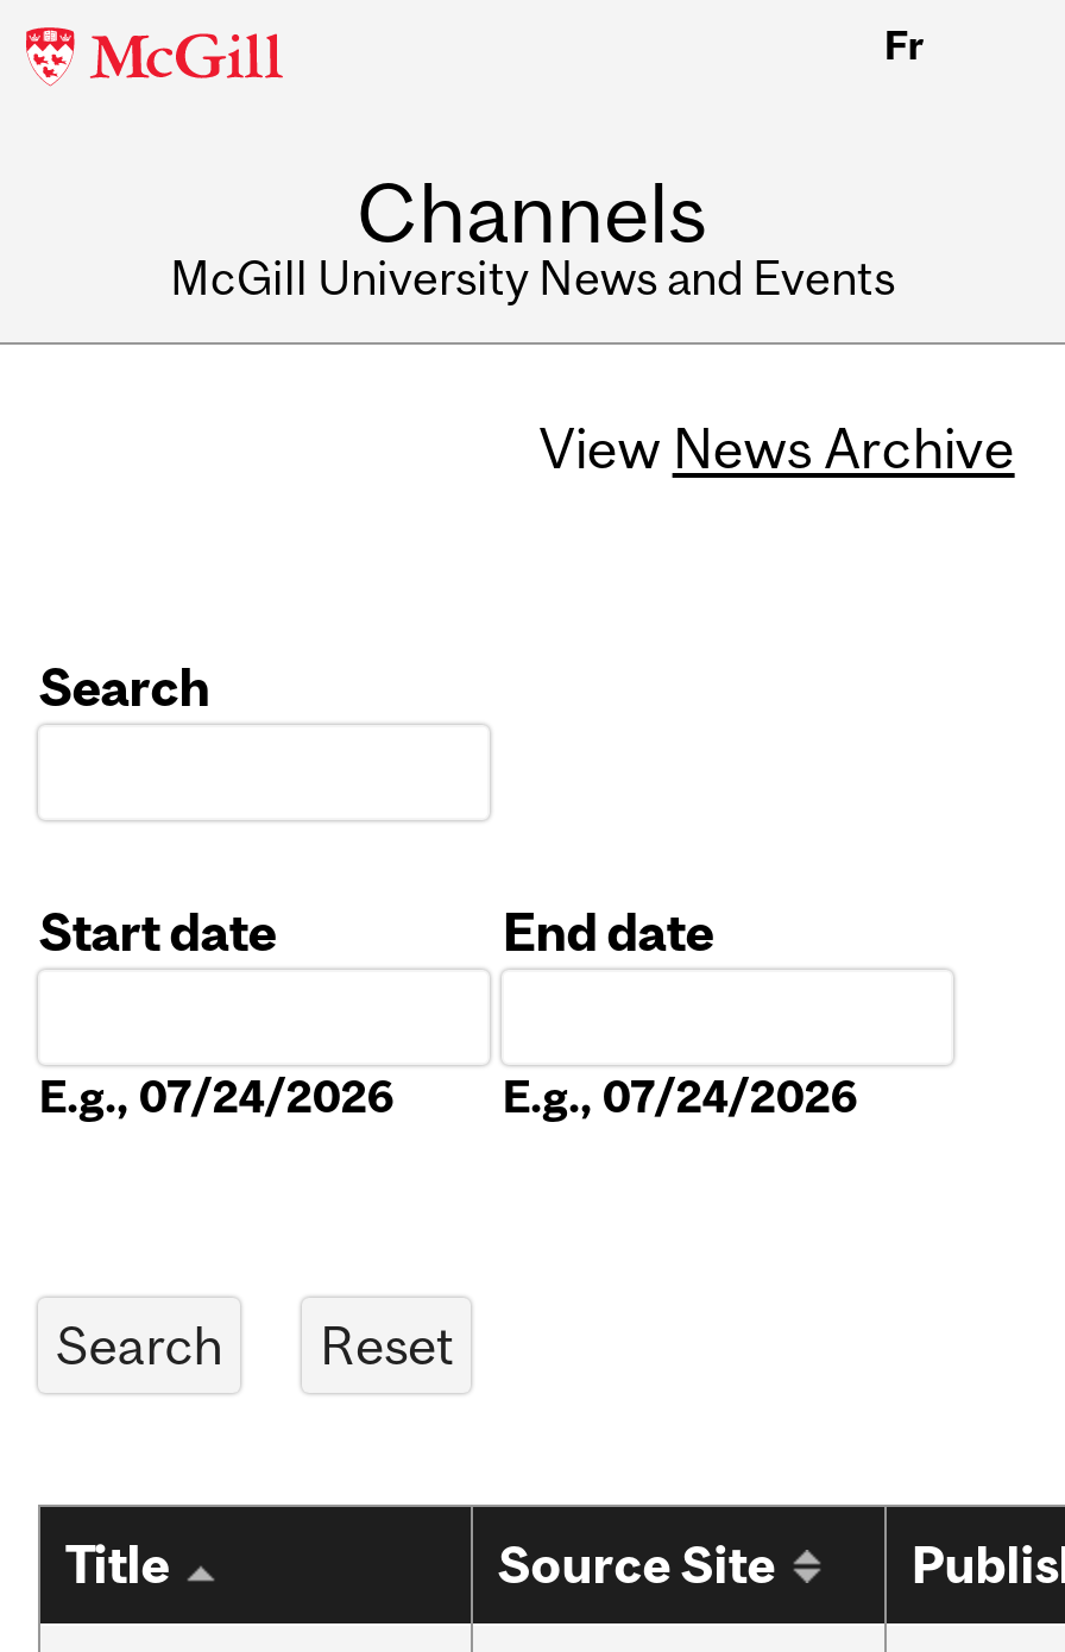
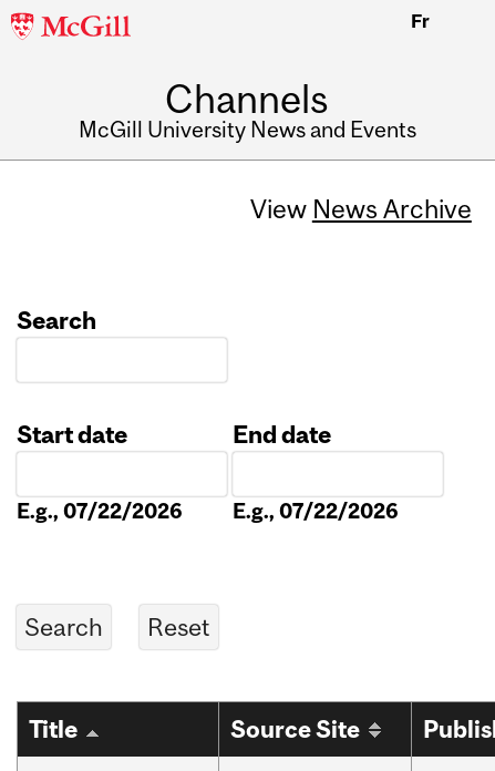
- E.g., 07/24/2026
+ E.g., 07/22/2026

- E.g., 07/24/2026
+ E.g., 07/22/2026
